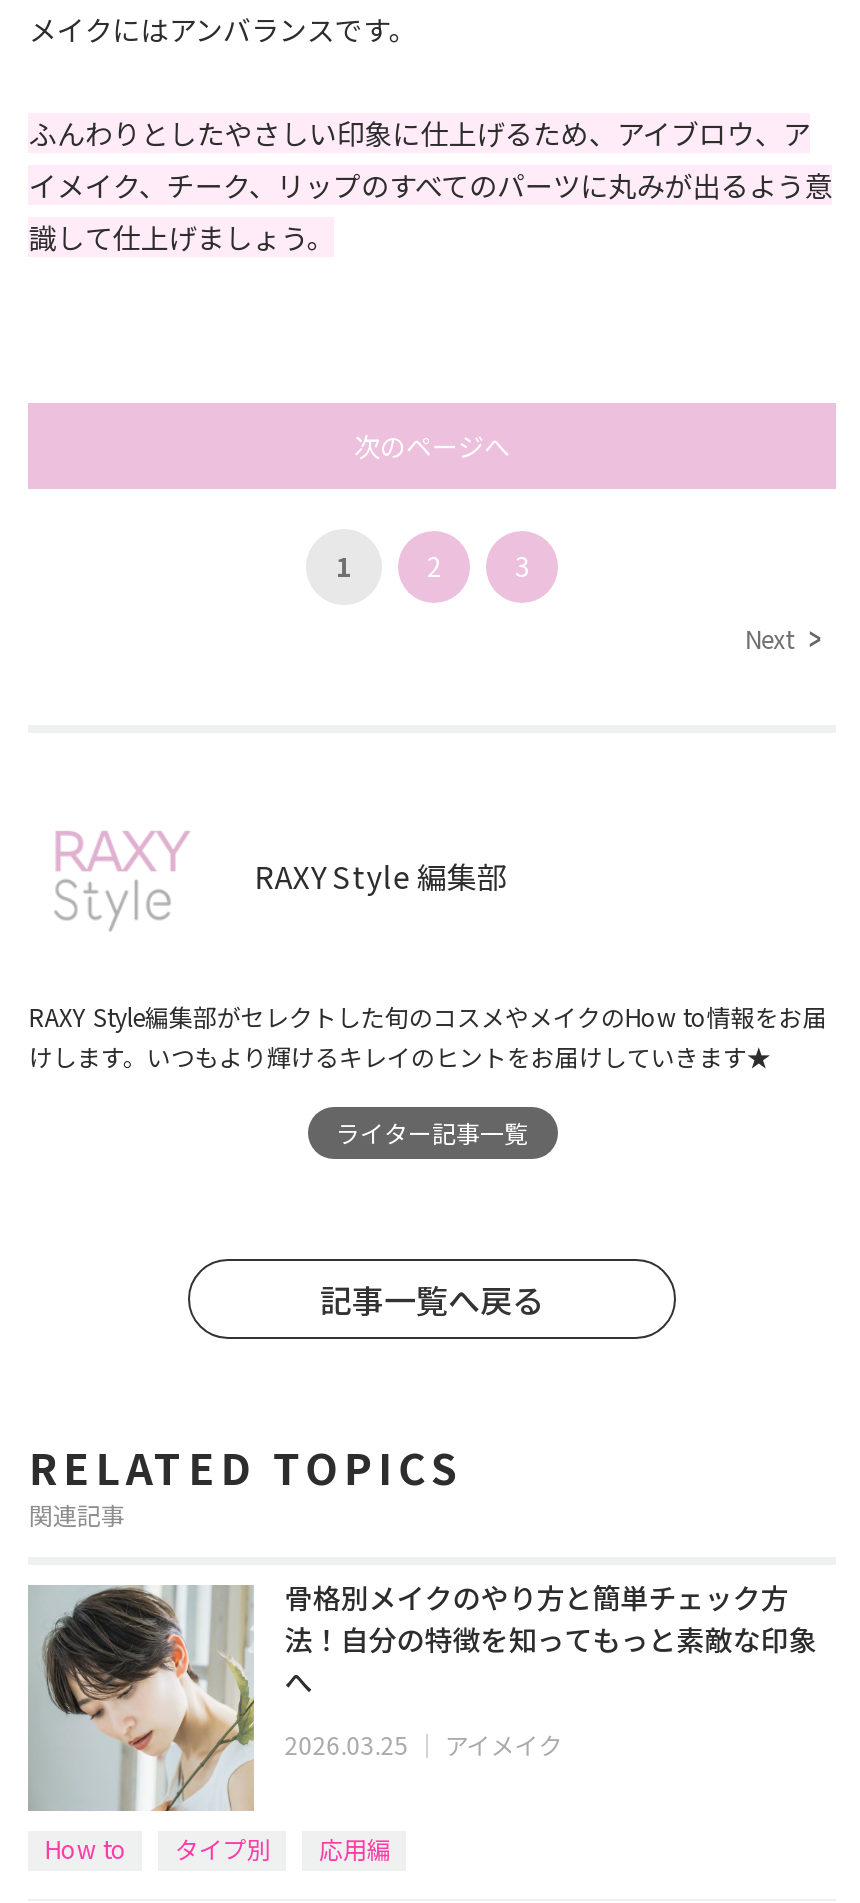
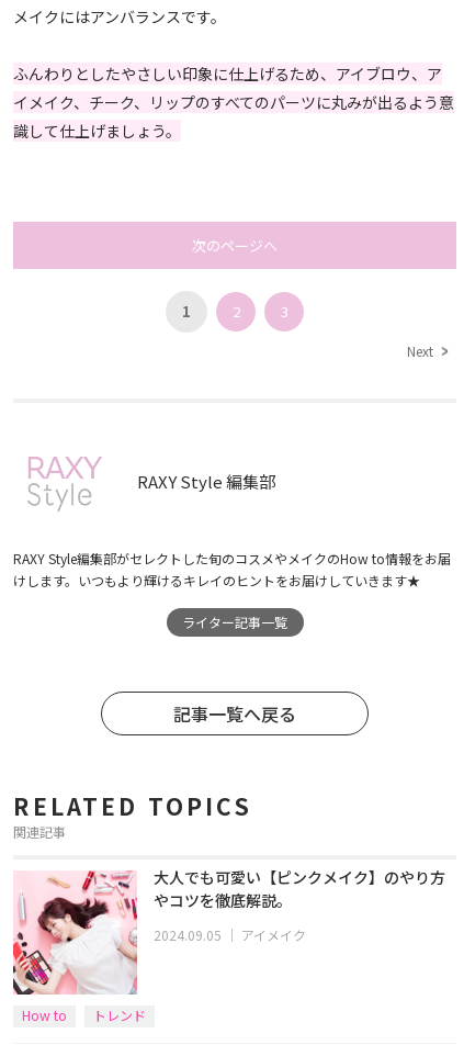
- [image]
- タイプ別
- 応用編
+ [image]
+ トレンド

- 骨格別メイクのやり方と簡単チェック方
- 法！自分の特徴を知ってもっと素敵な印象
- へ
+ 大人でも可愛い【ピンクメイク】のやり方
+ やコツを徹底解説。

- 2026.03.25｜アイメイク
+ 2024.09.05｜アイメイク
